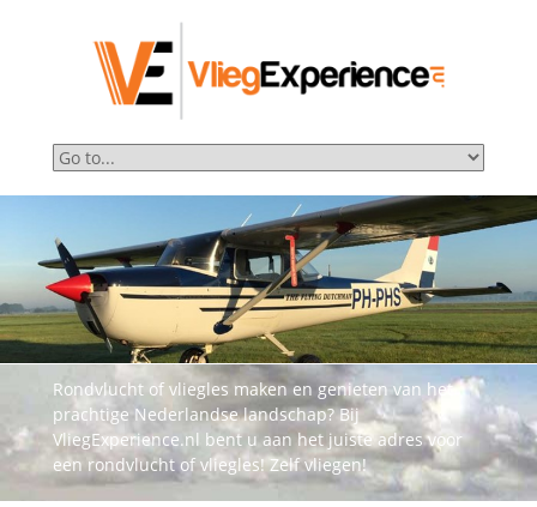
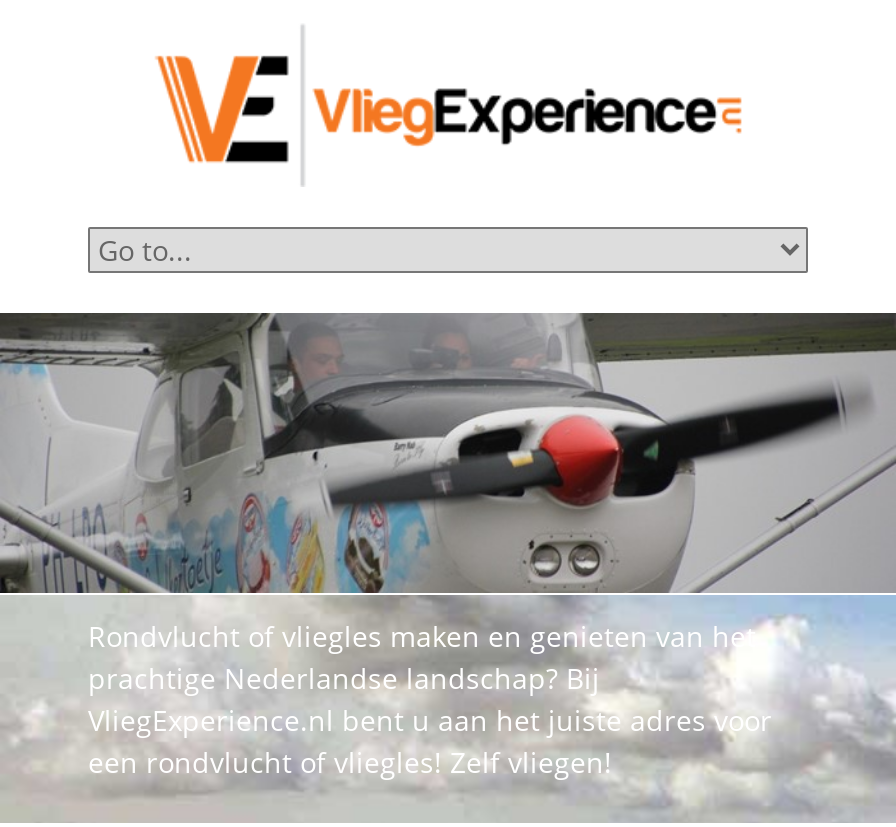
- [image]
+ [image]
